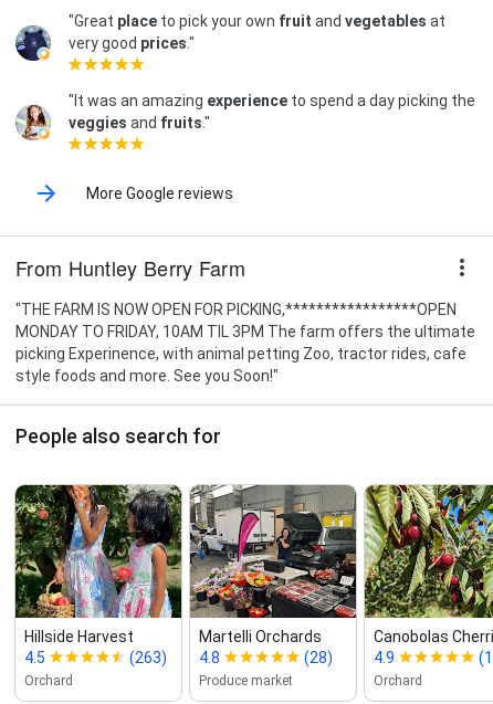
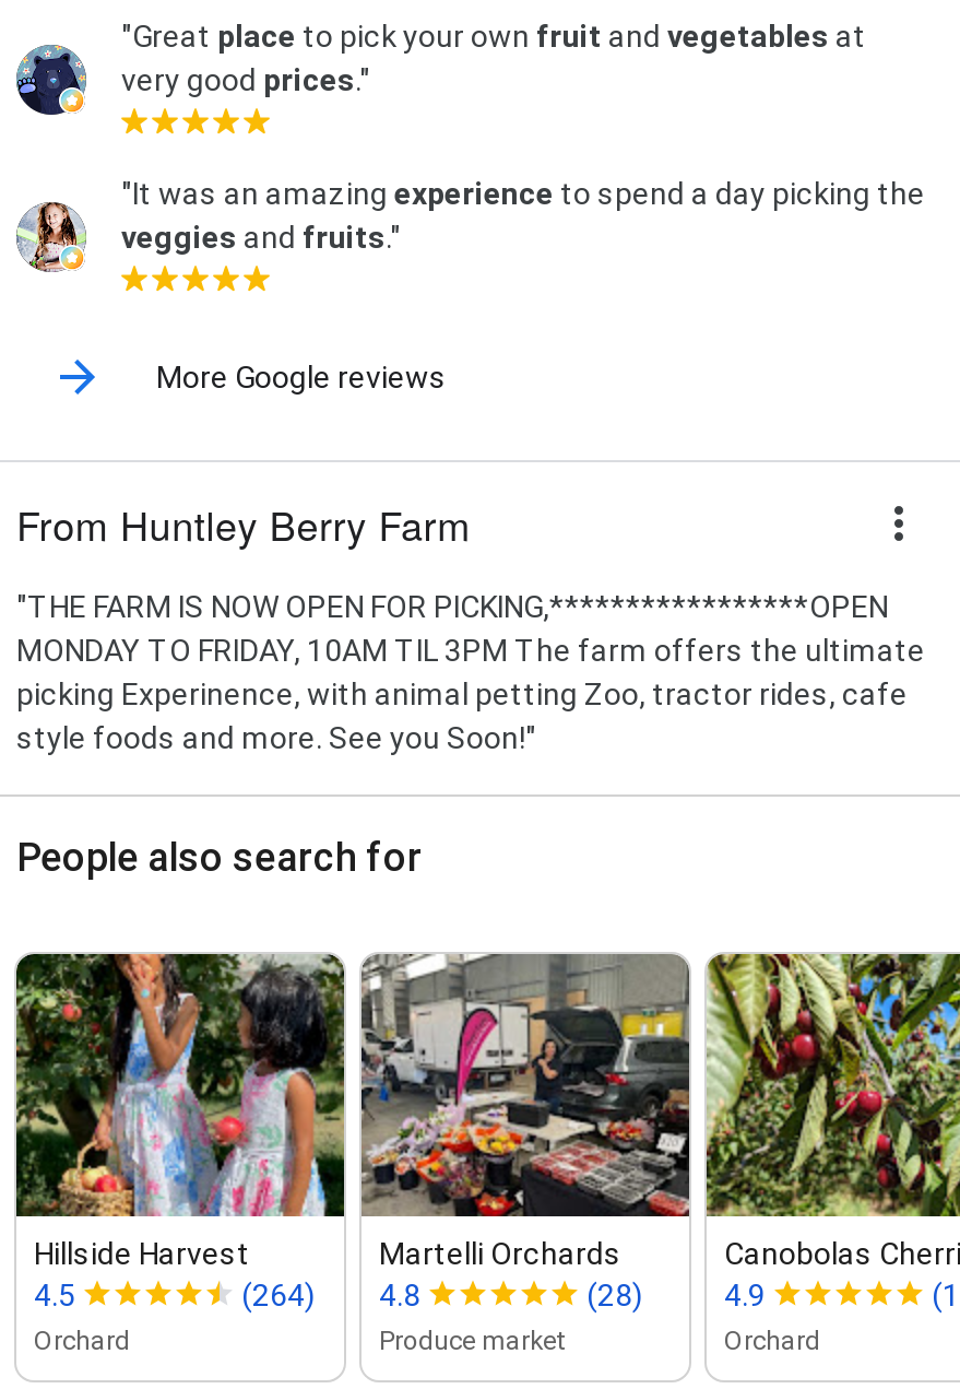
- (263) 4.8
+ (264) 4.8
